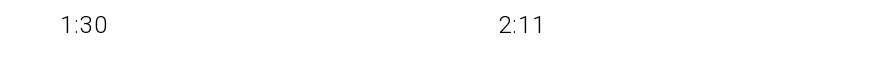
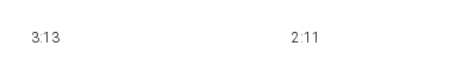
- 1:30
+ 3:13
